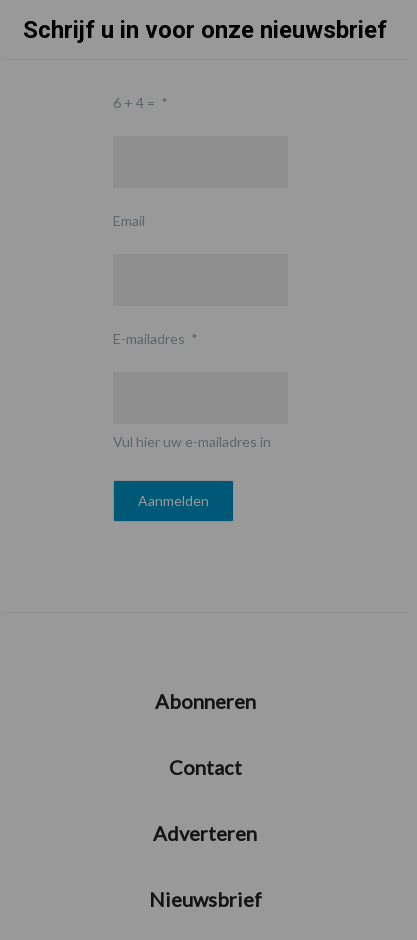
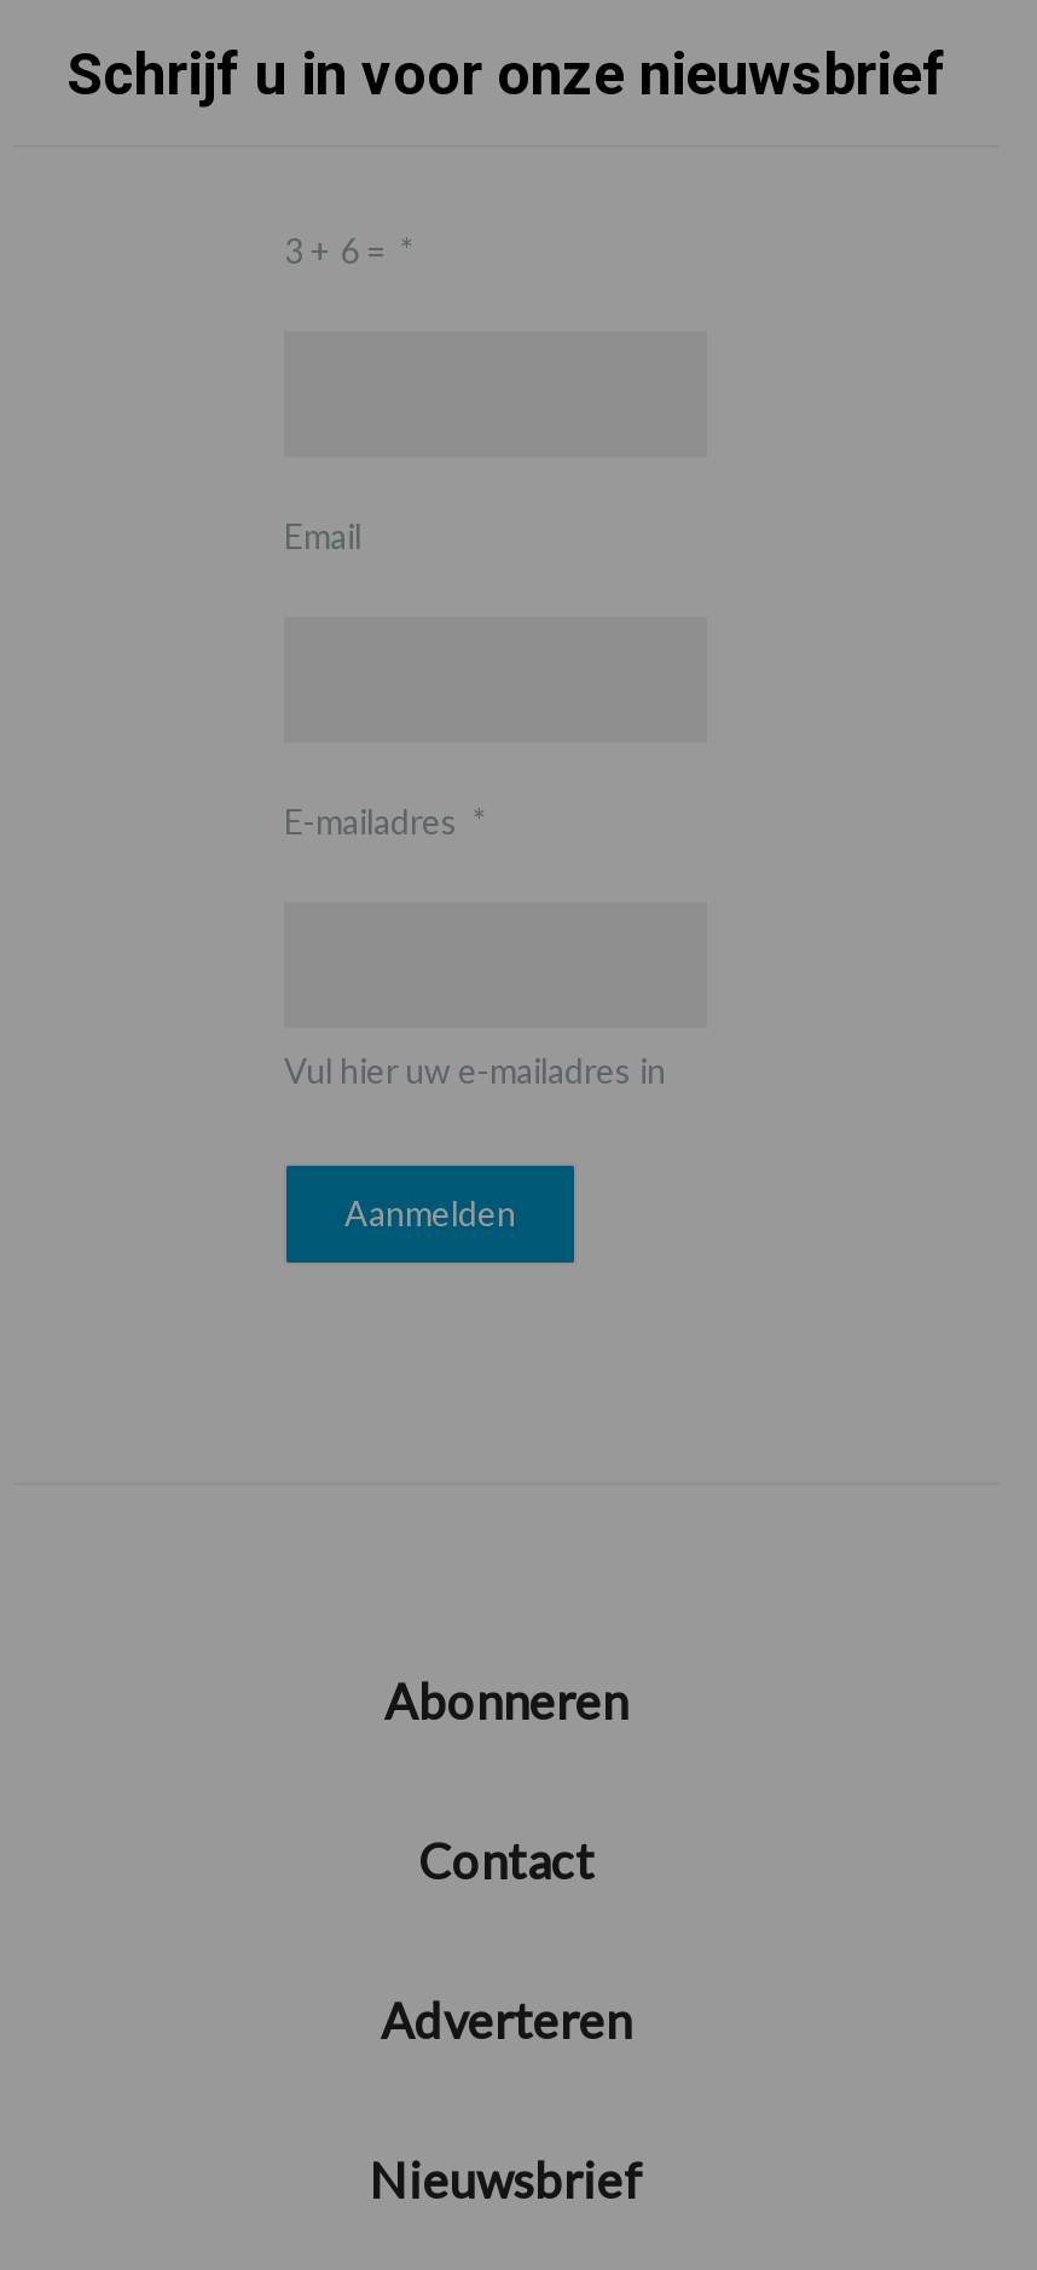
- 6 + 4 = *
+ 3 + 6 = *
